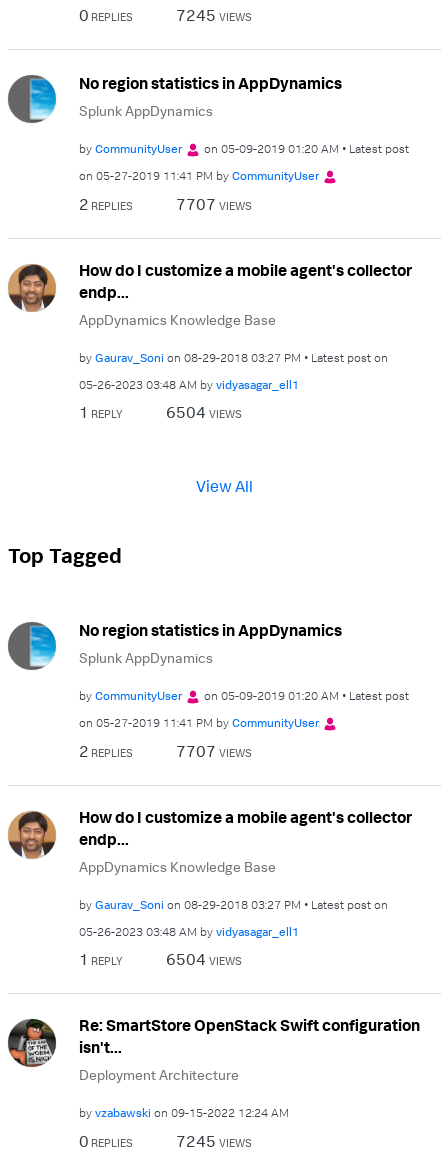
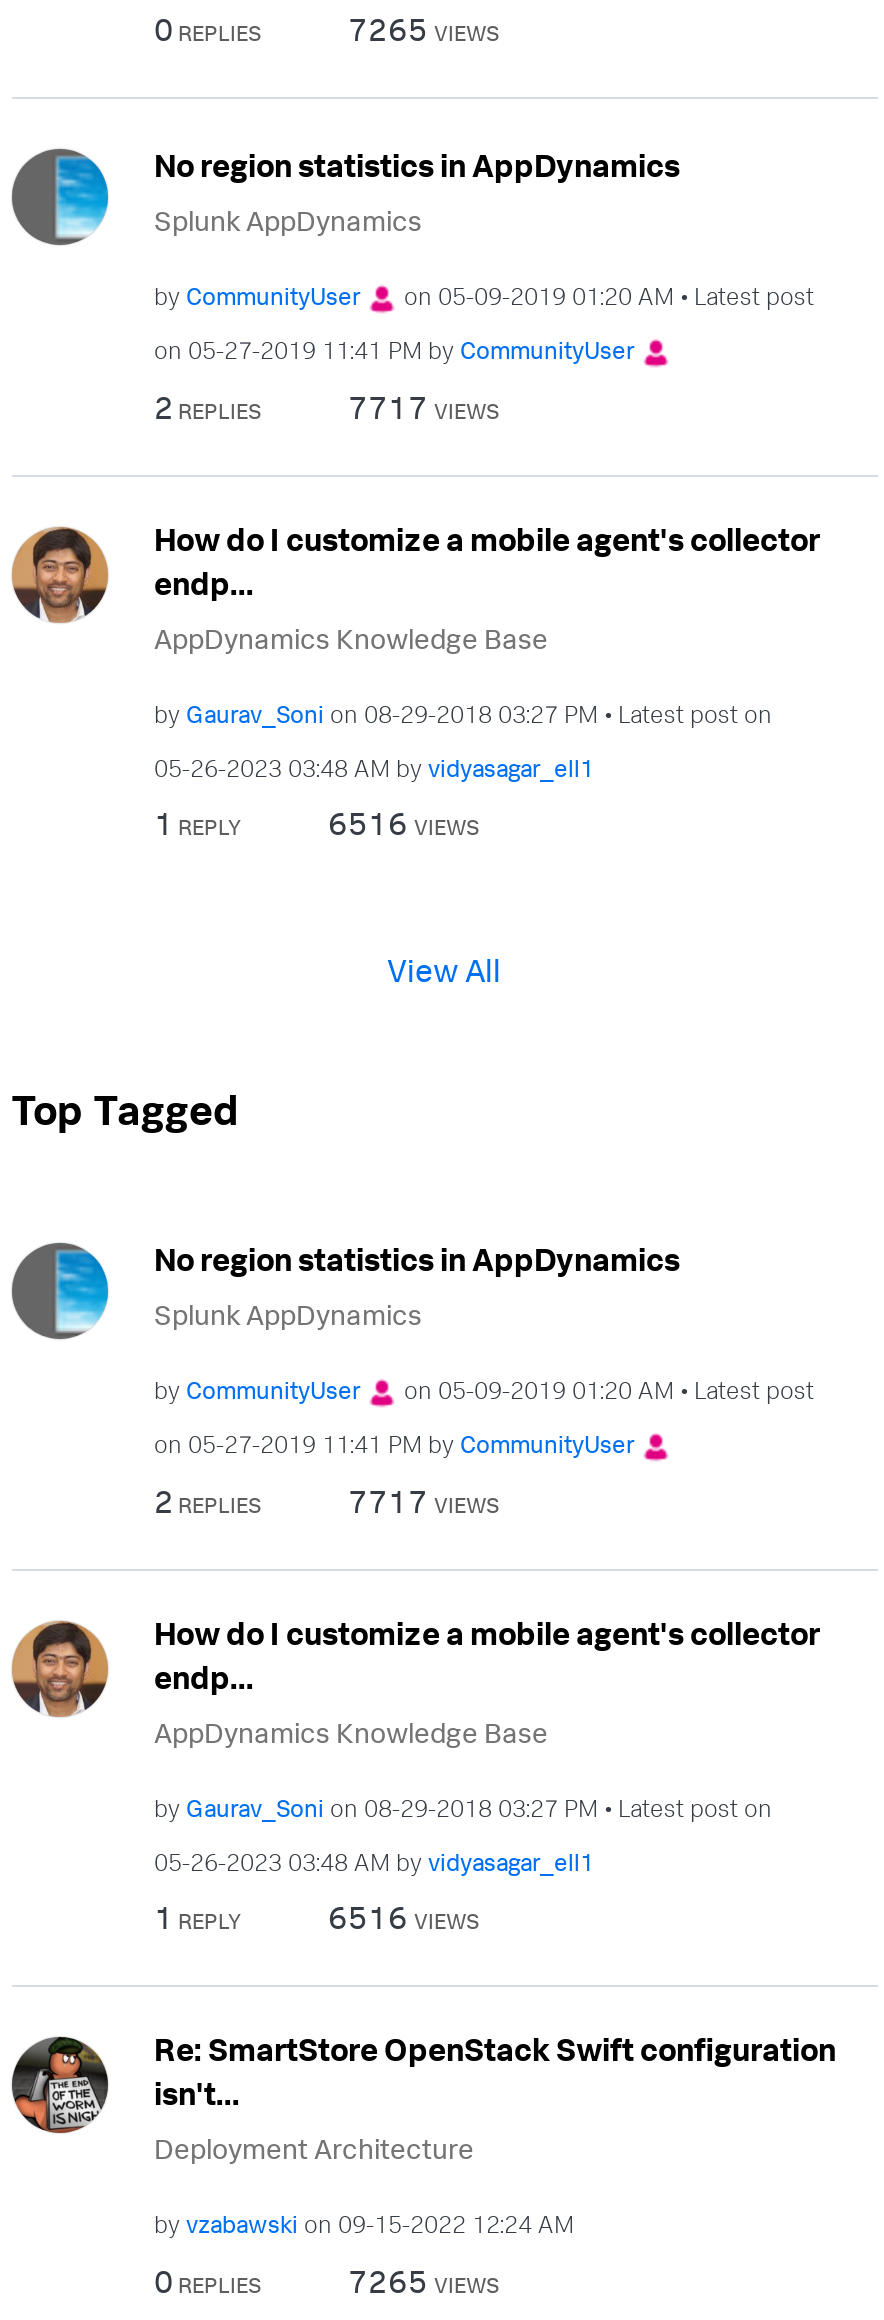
- 7245 VIEWS
+ 7265 VIEWS

- 7707 VIEWS
+ 7717 VIEWS

- 6504 VIEWS
+ 6516 VIEWS

- 7707 VIEWS
+ 7717 VIEWS

- 6504 VIEWS
+ 6516 VIEWS

- 7245 VIEWS
+ 7265 VIEWS
